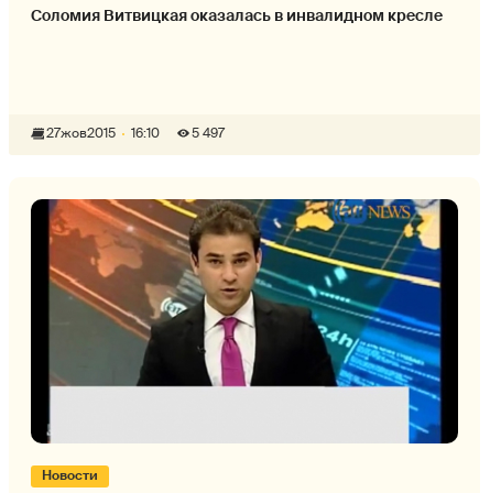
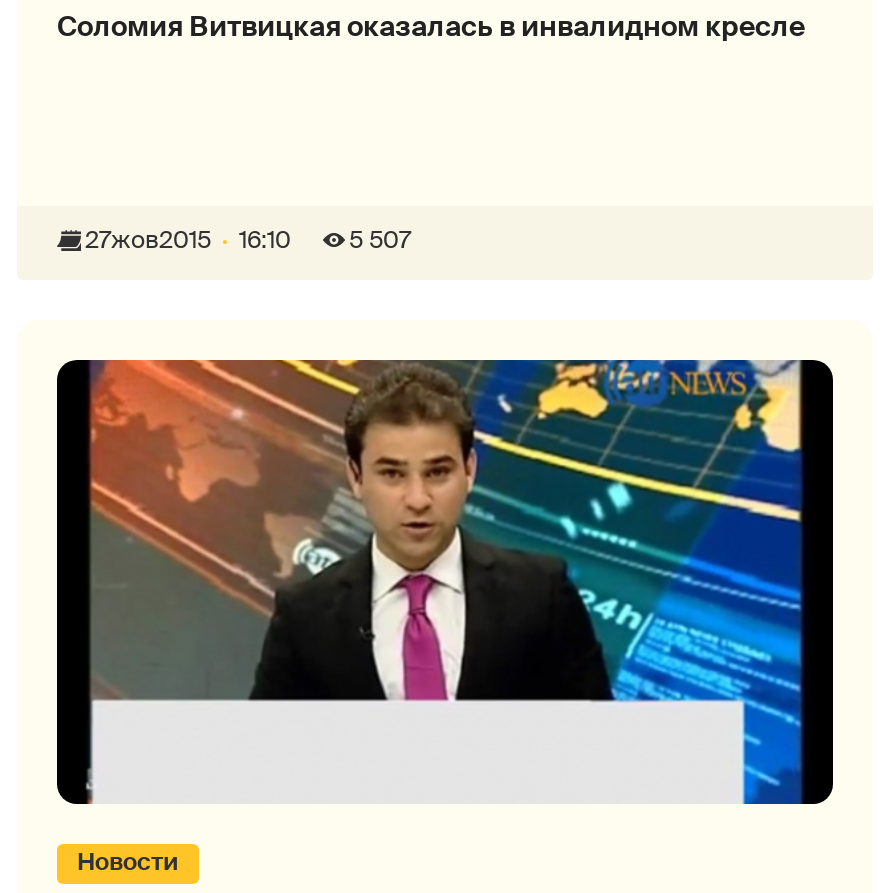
- 27жов2015 16:10 5 497
+ 27жов2015 16:10 5 507
